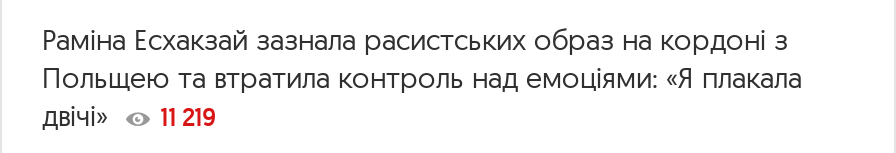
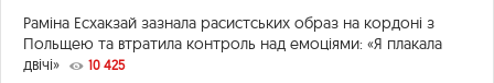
- двічі» 11 219
+ двічі» 10 425
